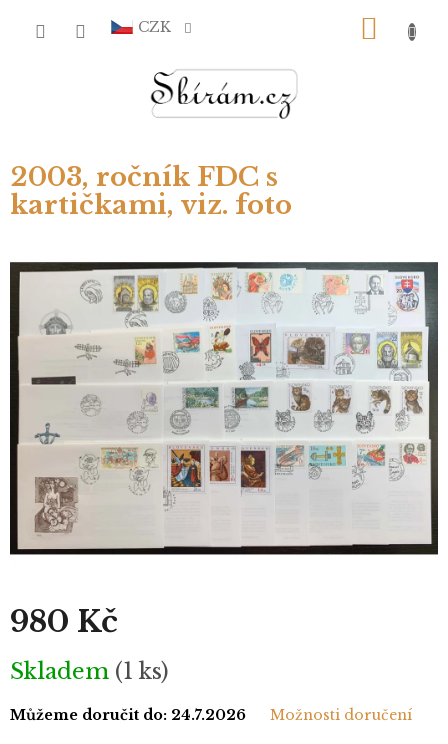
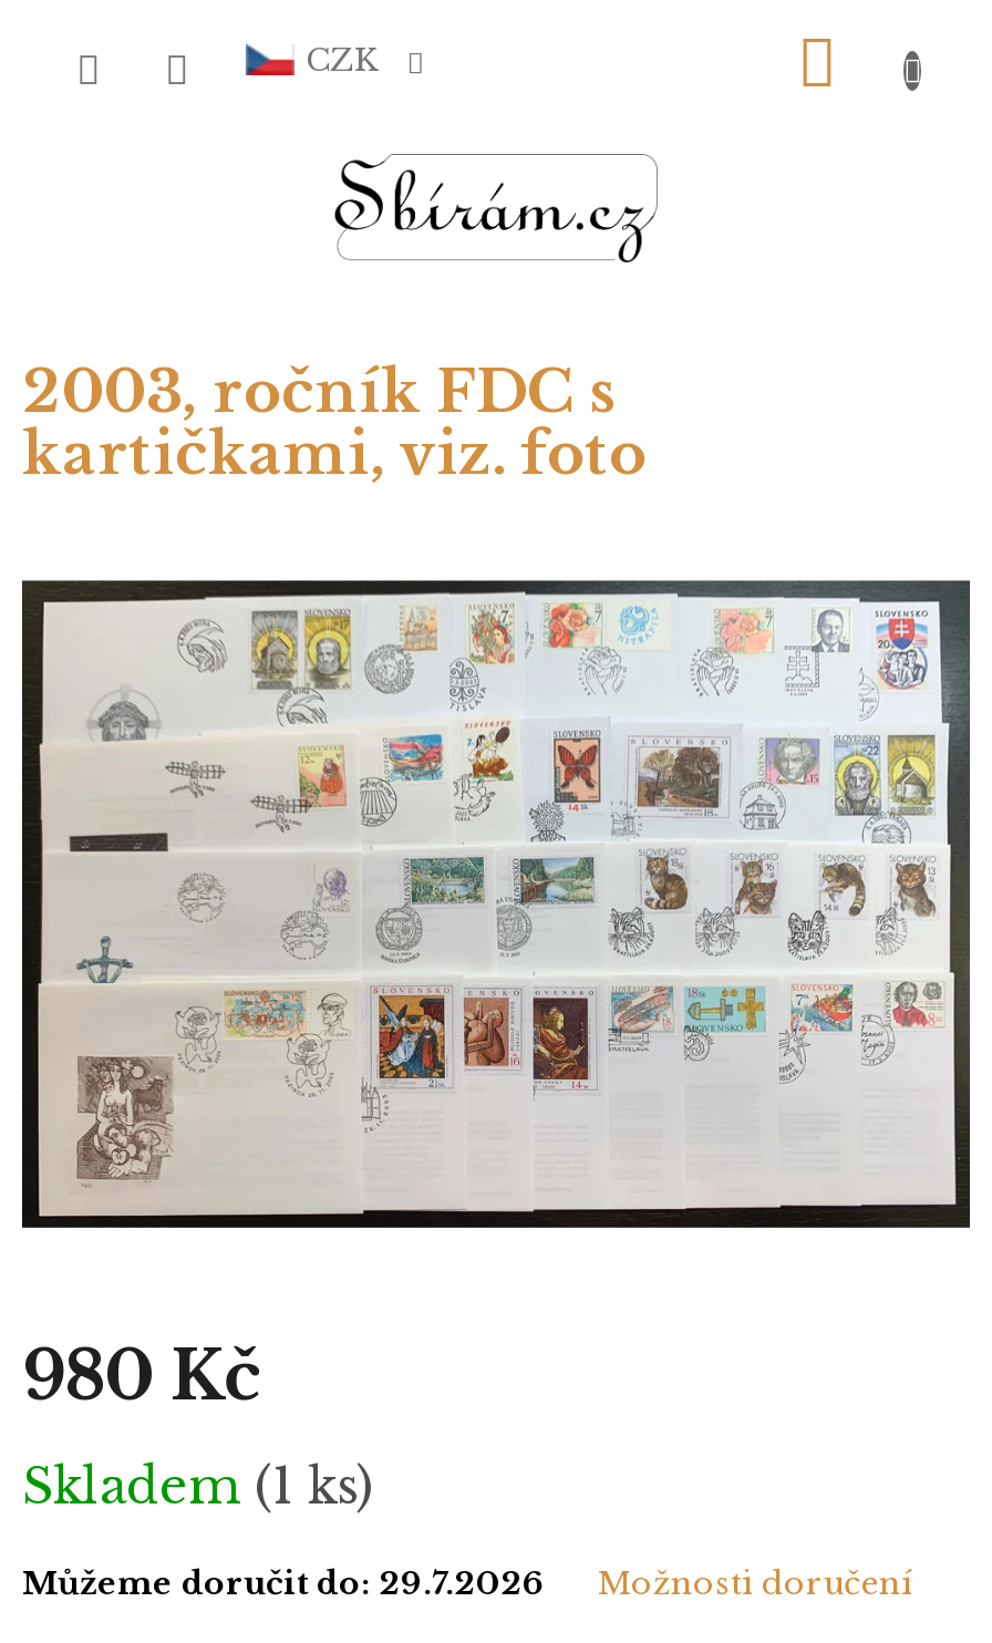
- Můžeme doručit do: 24.7.2026
+ Můžeme doručit do: 29.7.2026
